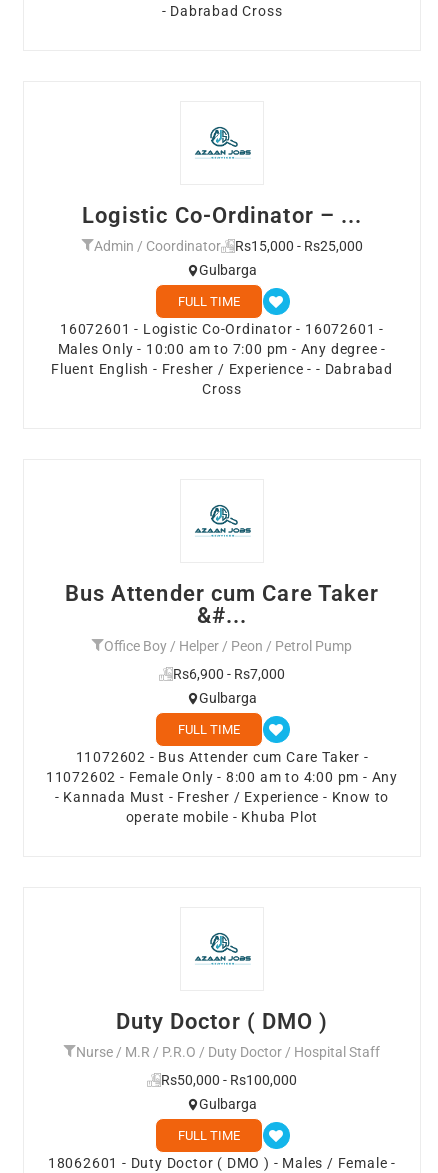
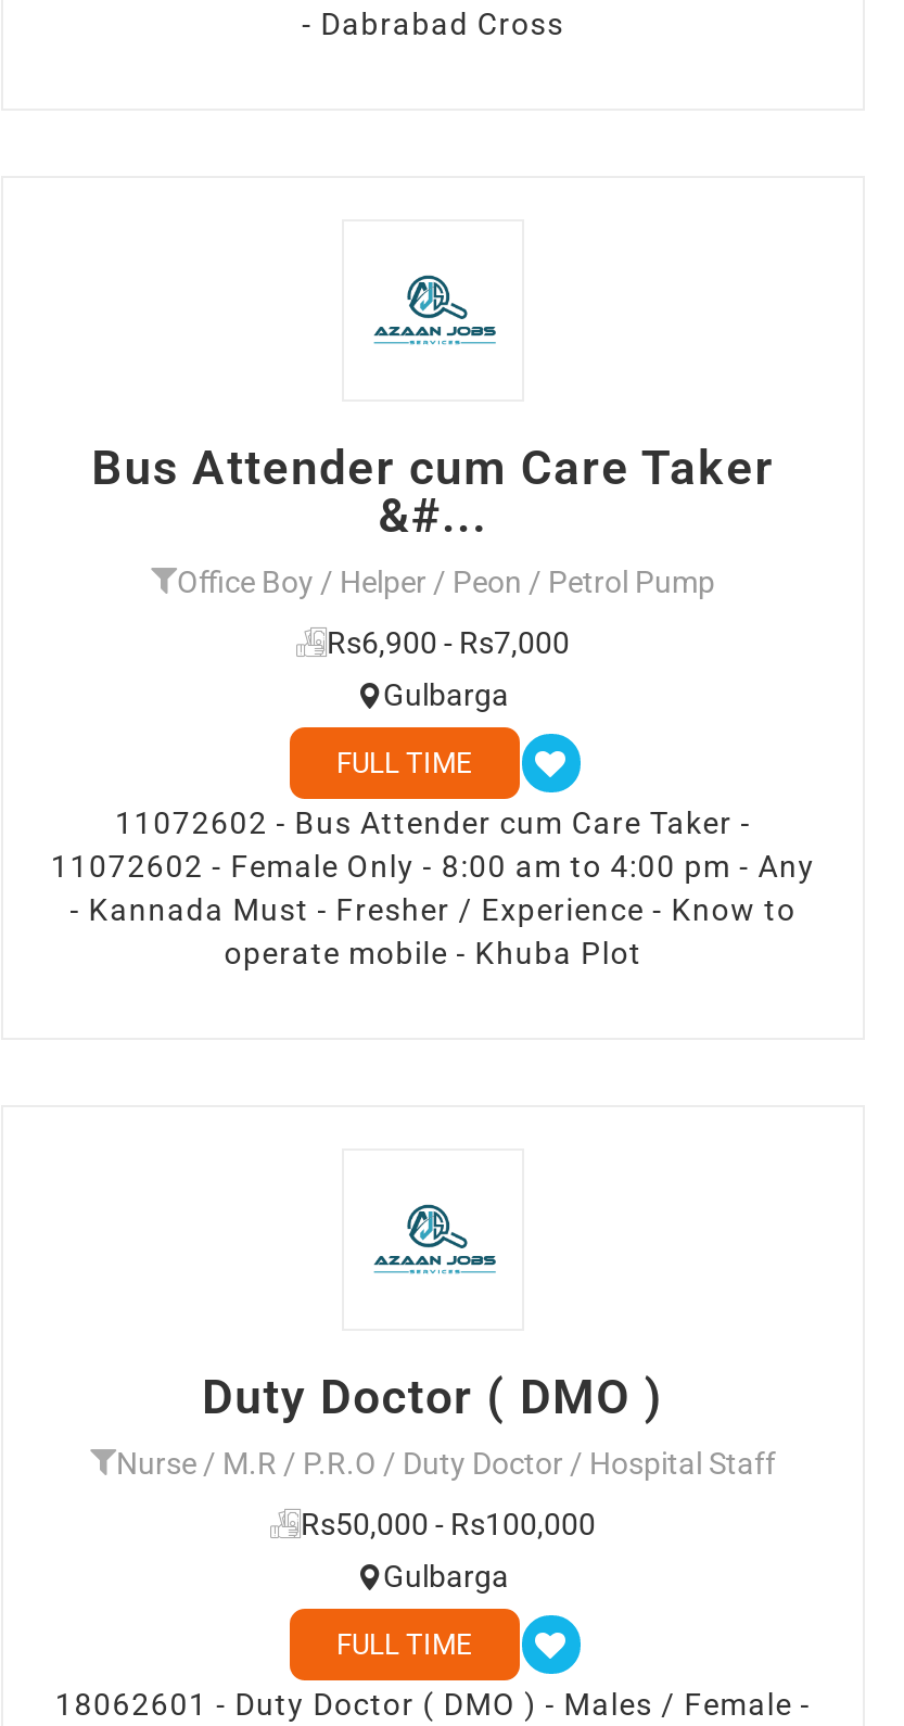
- Logistic Co-Ordinator – ...
- Admin / Coordinator
- Rs15,000 - Rs25,000
- Gulbarga
- FULL TIME
- 16072601 - Logistic Co-Ordinator - 16072601 -
- Males Only - 10:00 am to 7:00 pm - Any degree -
- Fluent English - Fresher / Experience - - Dabrabad
- Cross
